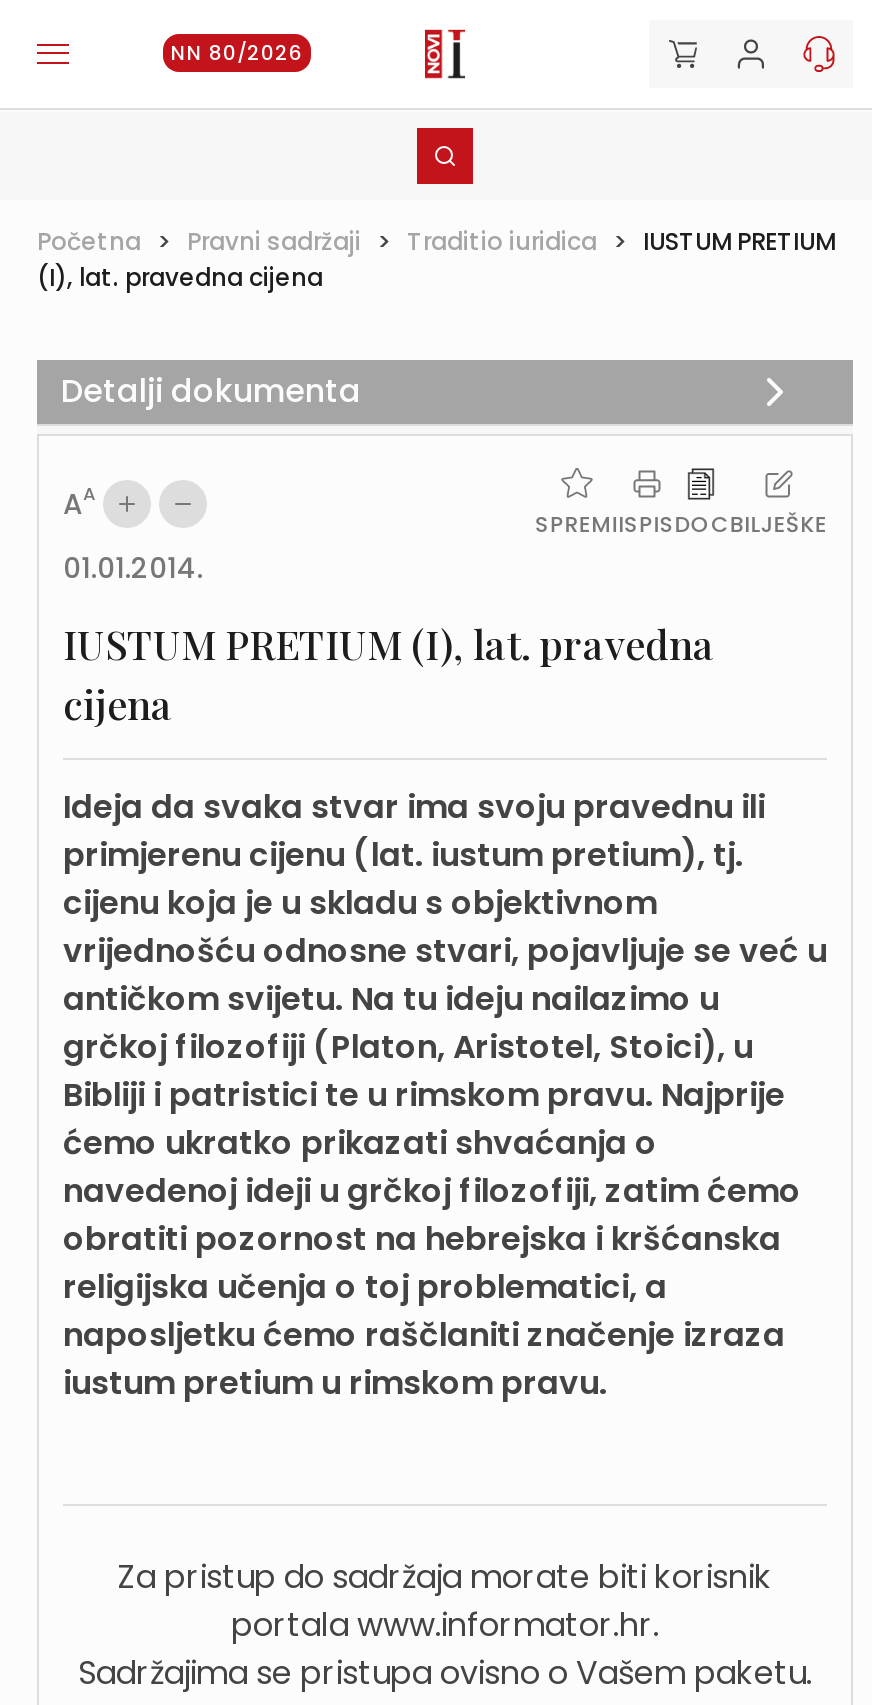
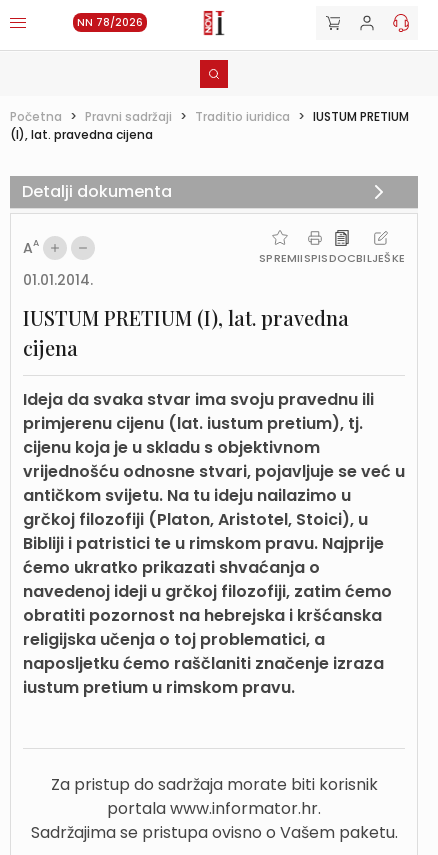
- NN 80/2026
+ NN 78/2026
